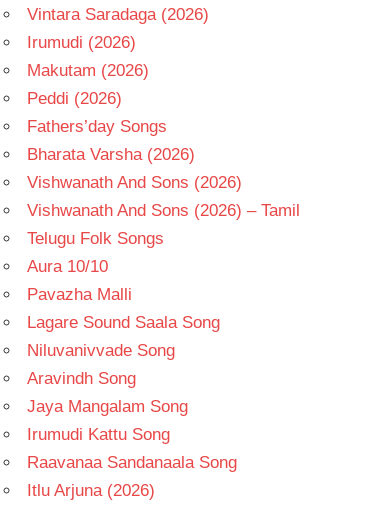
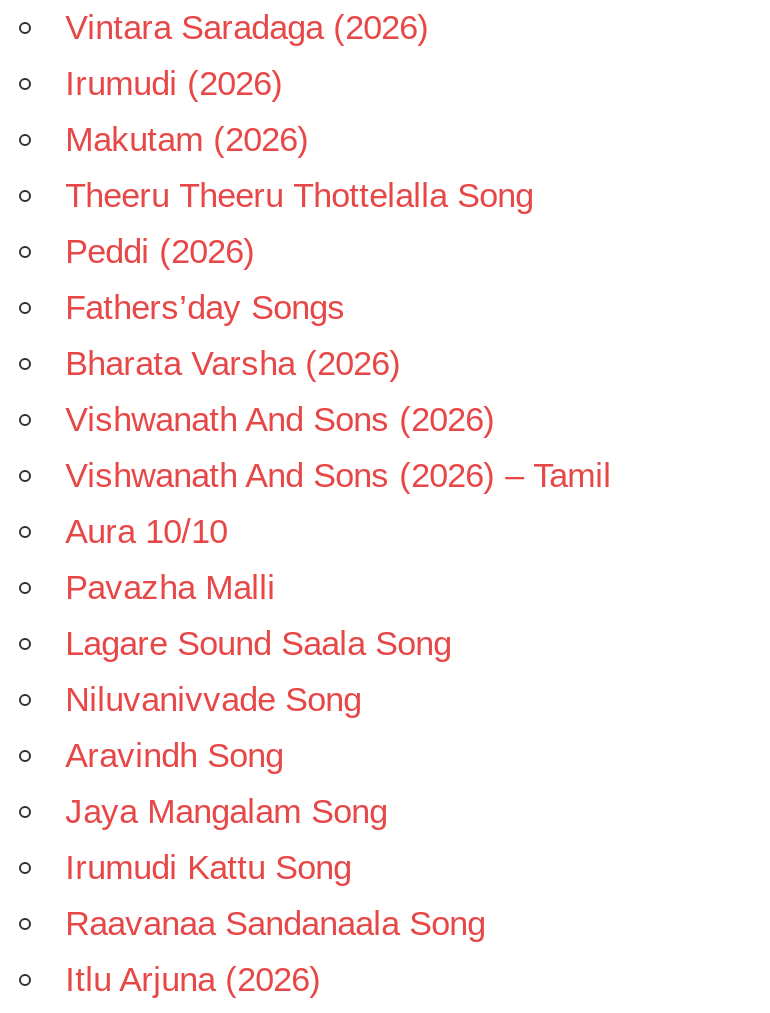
+ Theeru Theeru Thottelalla Song

moved down: Peddi (2026) | Fathers’day Songs | Bharata Varsha (2026) | Vishwanath And Sons (2026) | Vishwanath And Sons (2026) – Tamil

- Telugu Folk Songs
